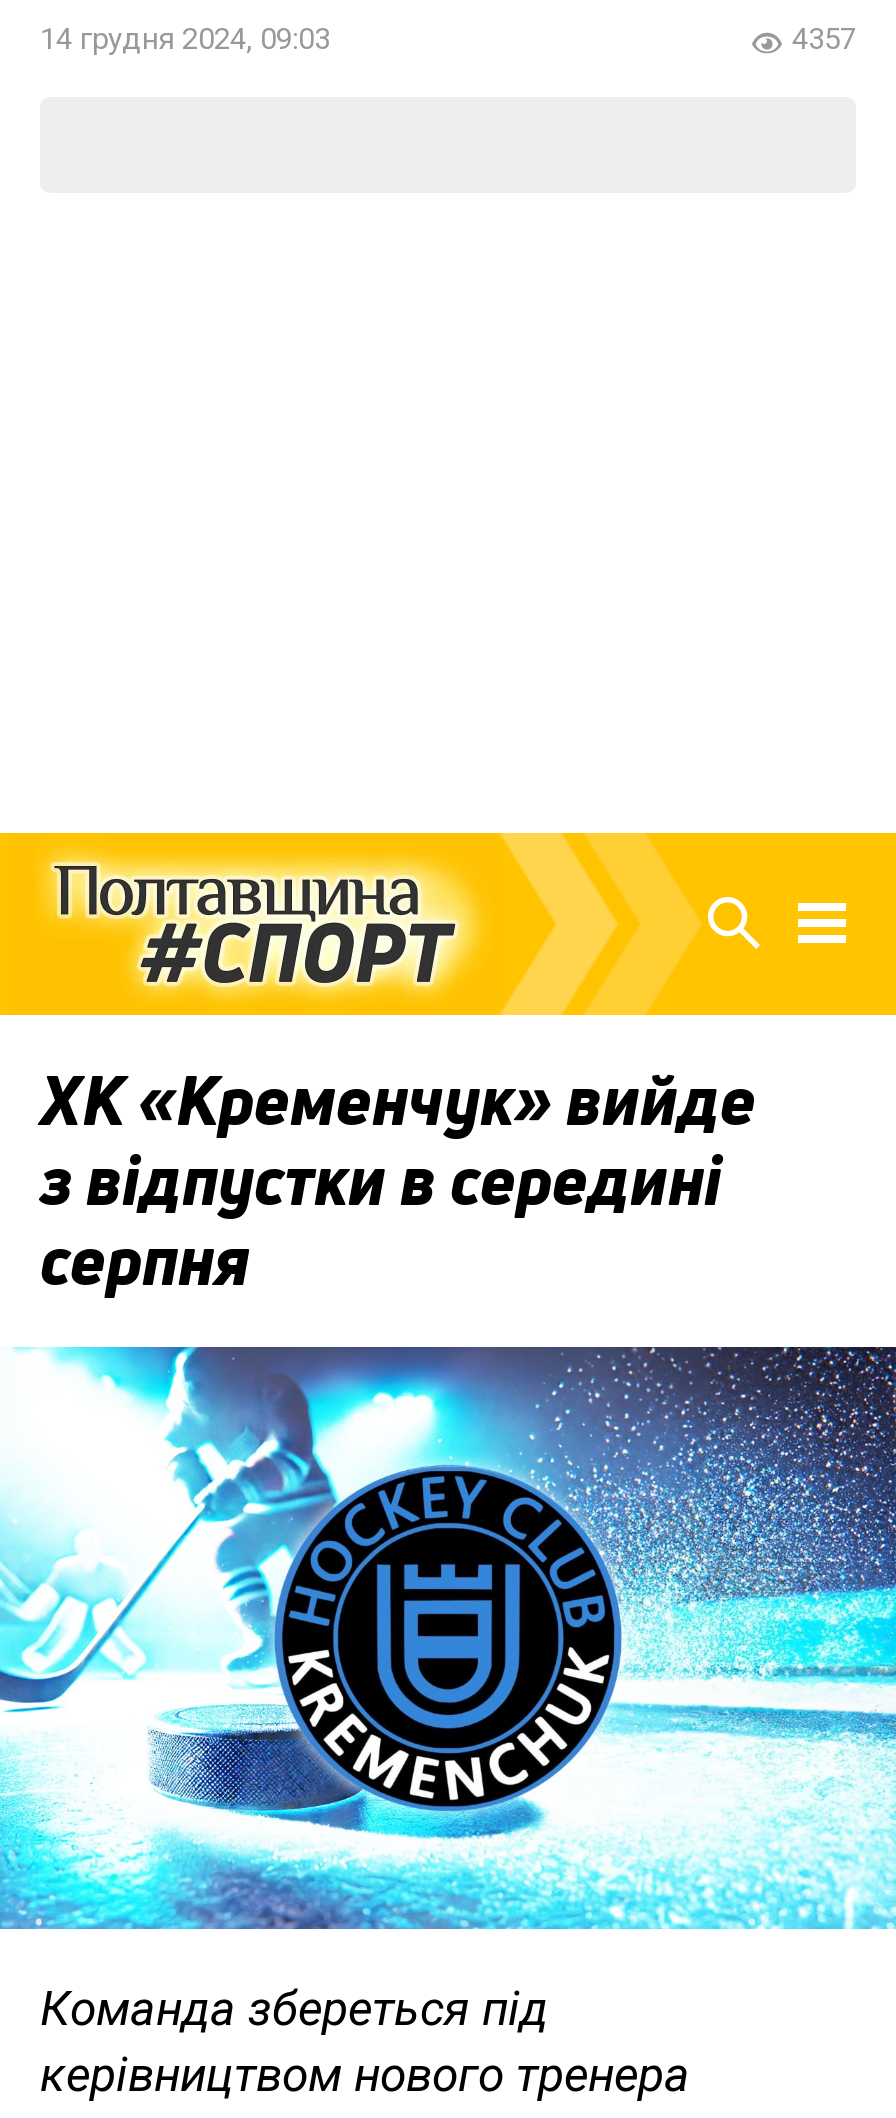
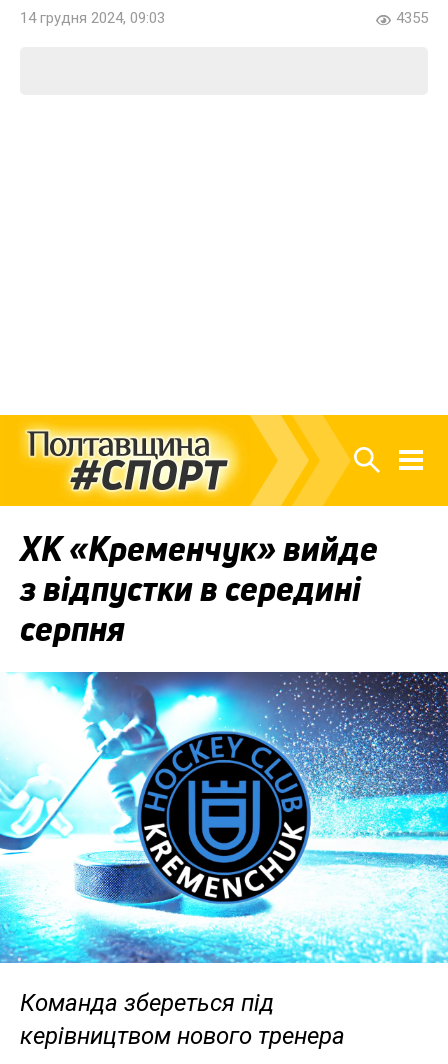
- 4357
+ 4355
